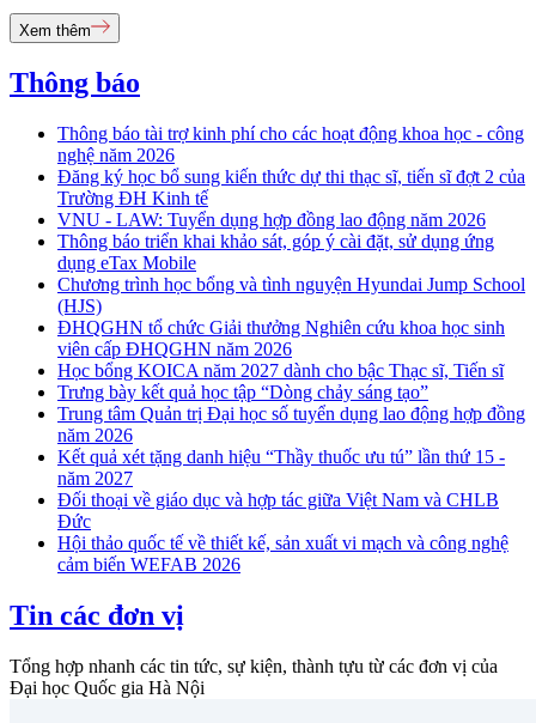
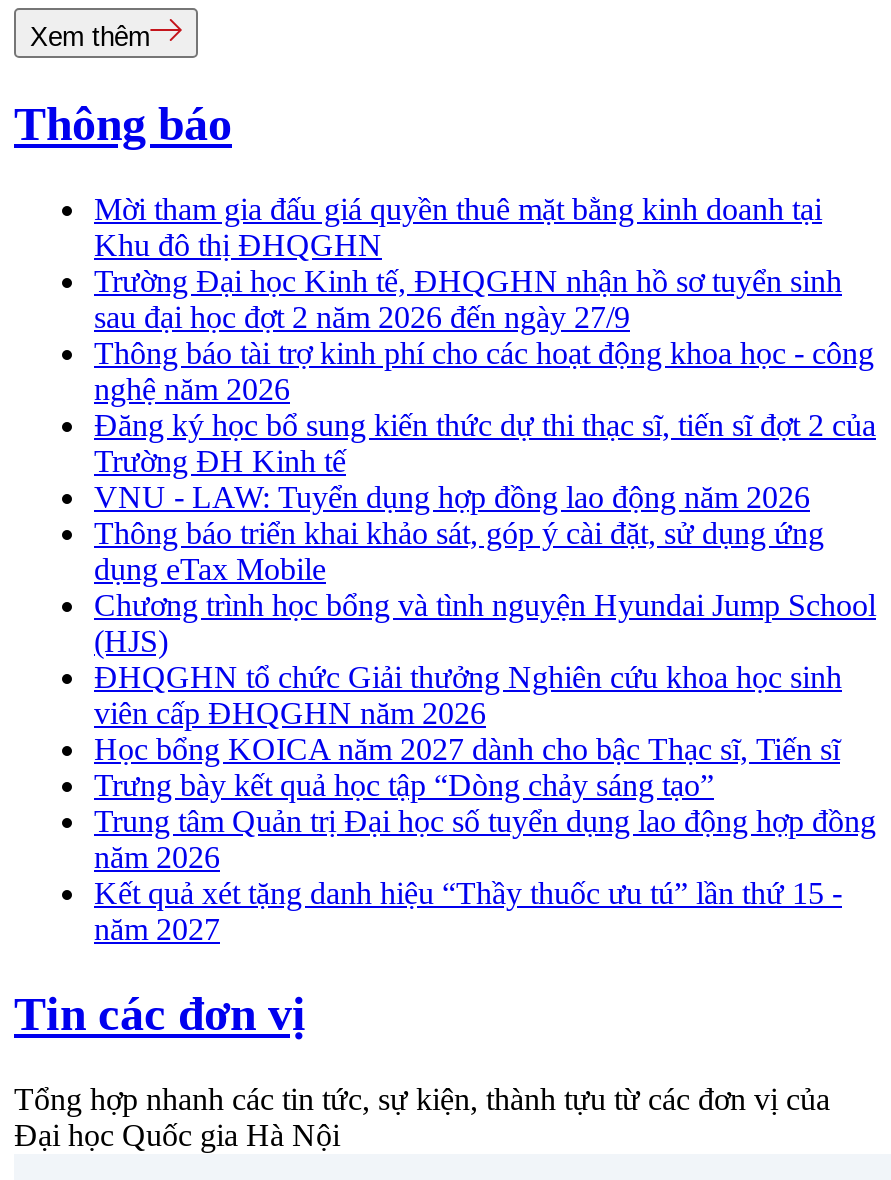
+ Mời tham gia đấu giá quyền thuê mặt bằng kinh doanh tại
+ Khu đô thị ĐHQGHN
+ Trường Đại học Kinh tế, ĐHQGHN nhận hồ sơ tuyển sinh
+ sau đại học đợt 2 năm 2026 đến ngày 27/9

moved down: Thông báo tài trợ kinh phí cho các hoạt động khoa học - công | nghệ năm 2026 | Đăng ký học bổ sung kiến thức dự thi thạc sĩ, tiến sĩ đợt 2 của | ... | Kết quả xét tặng danh hiệu “Thầy thuốc ưu tú” lần thứ 15 - | năm 2027

- Đối thoại về giáo dục và hợp tác giữa Việt Nam và CHLB
- Đức
- Hội thảo quốc tế về thiết kế, sản xuất vi mạch và công nghệ
- cảm biến WEFAB 2026
